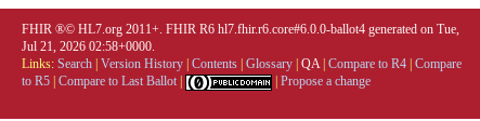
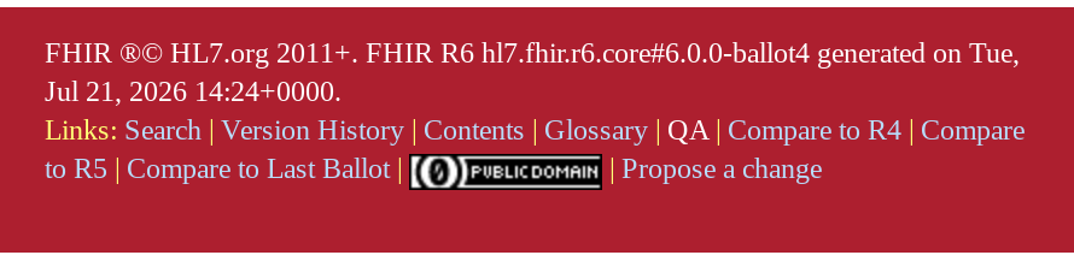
- Jul 21, 2026 02:58+0000.
+ Jul 21, 2026 14:24+0000.
